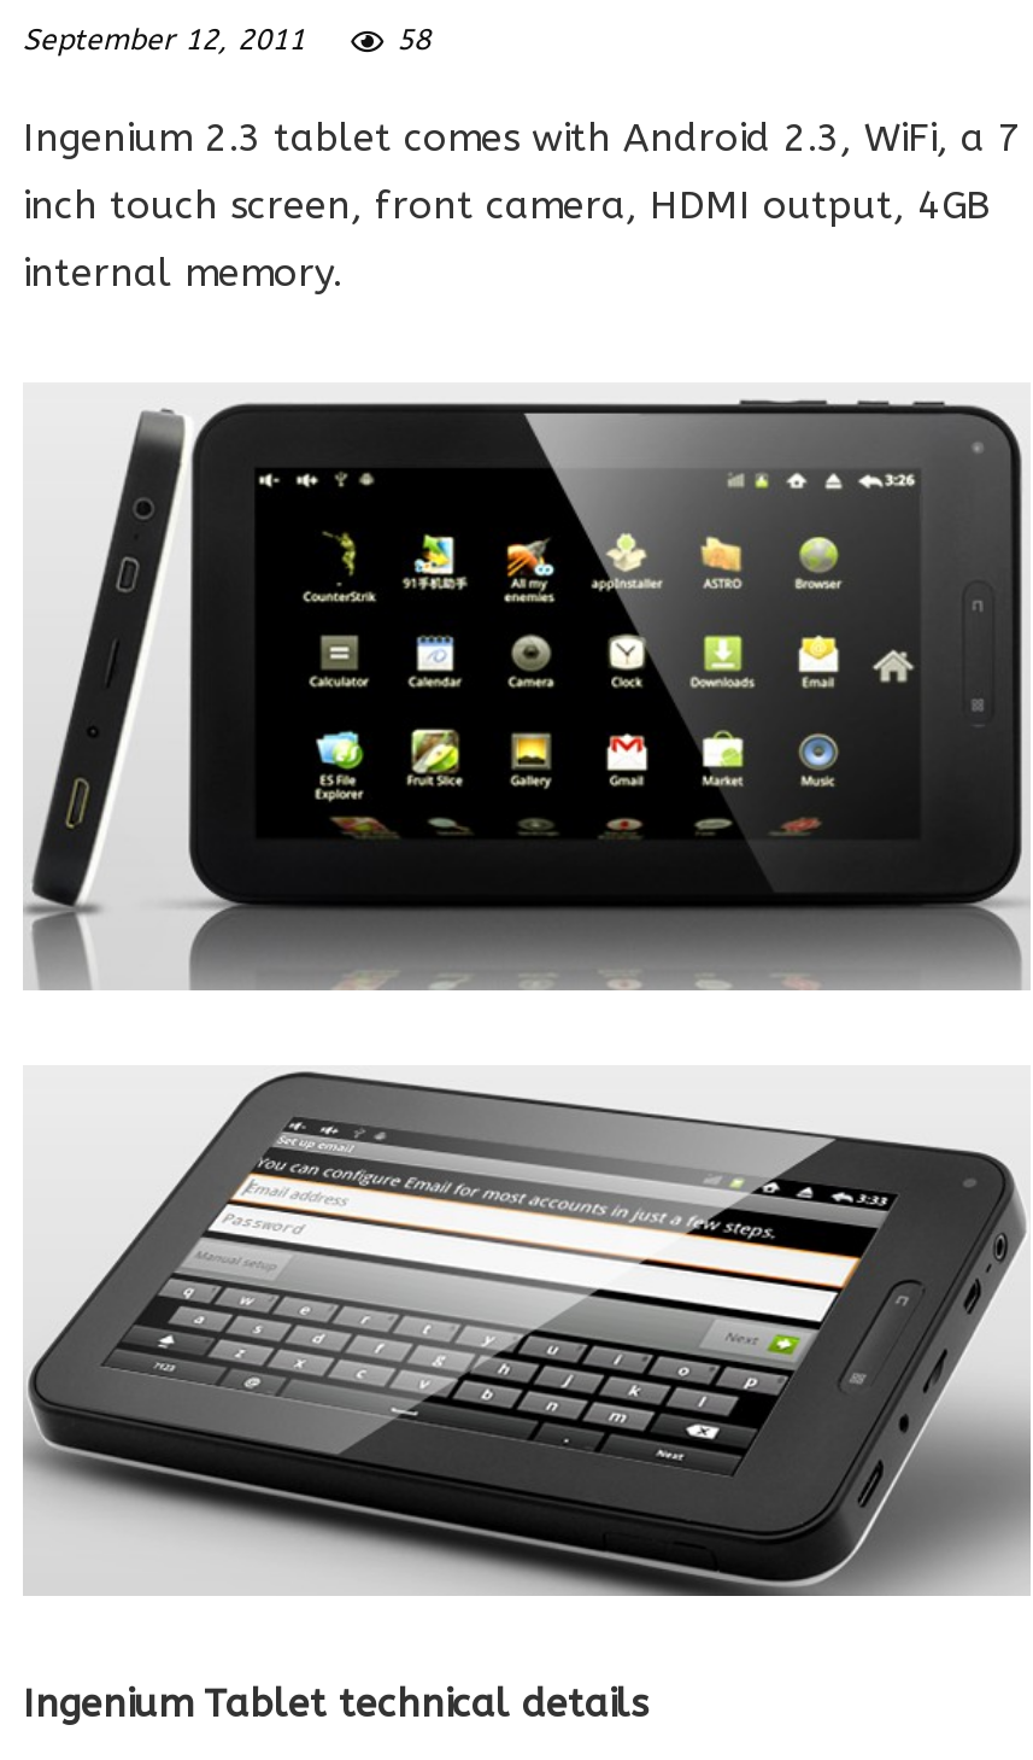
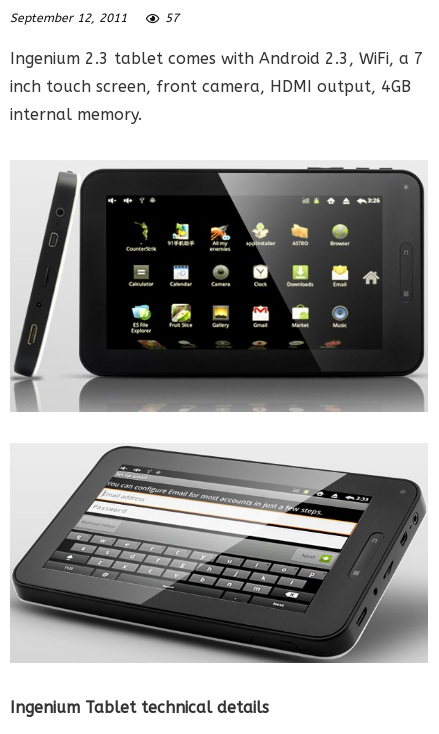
- 58
+ 57
